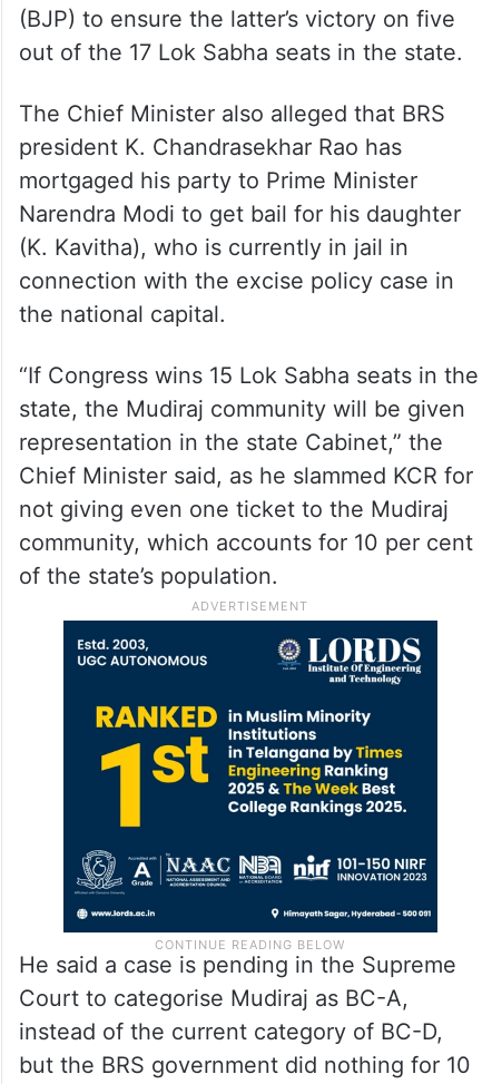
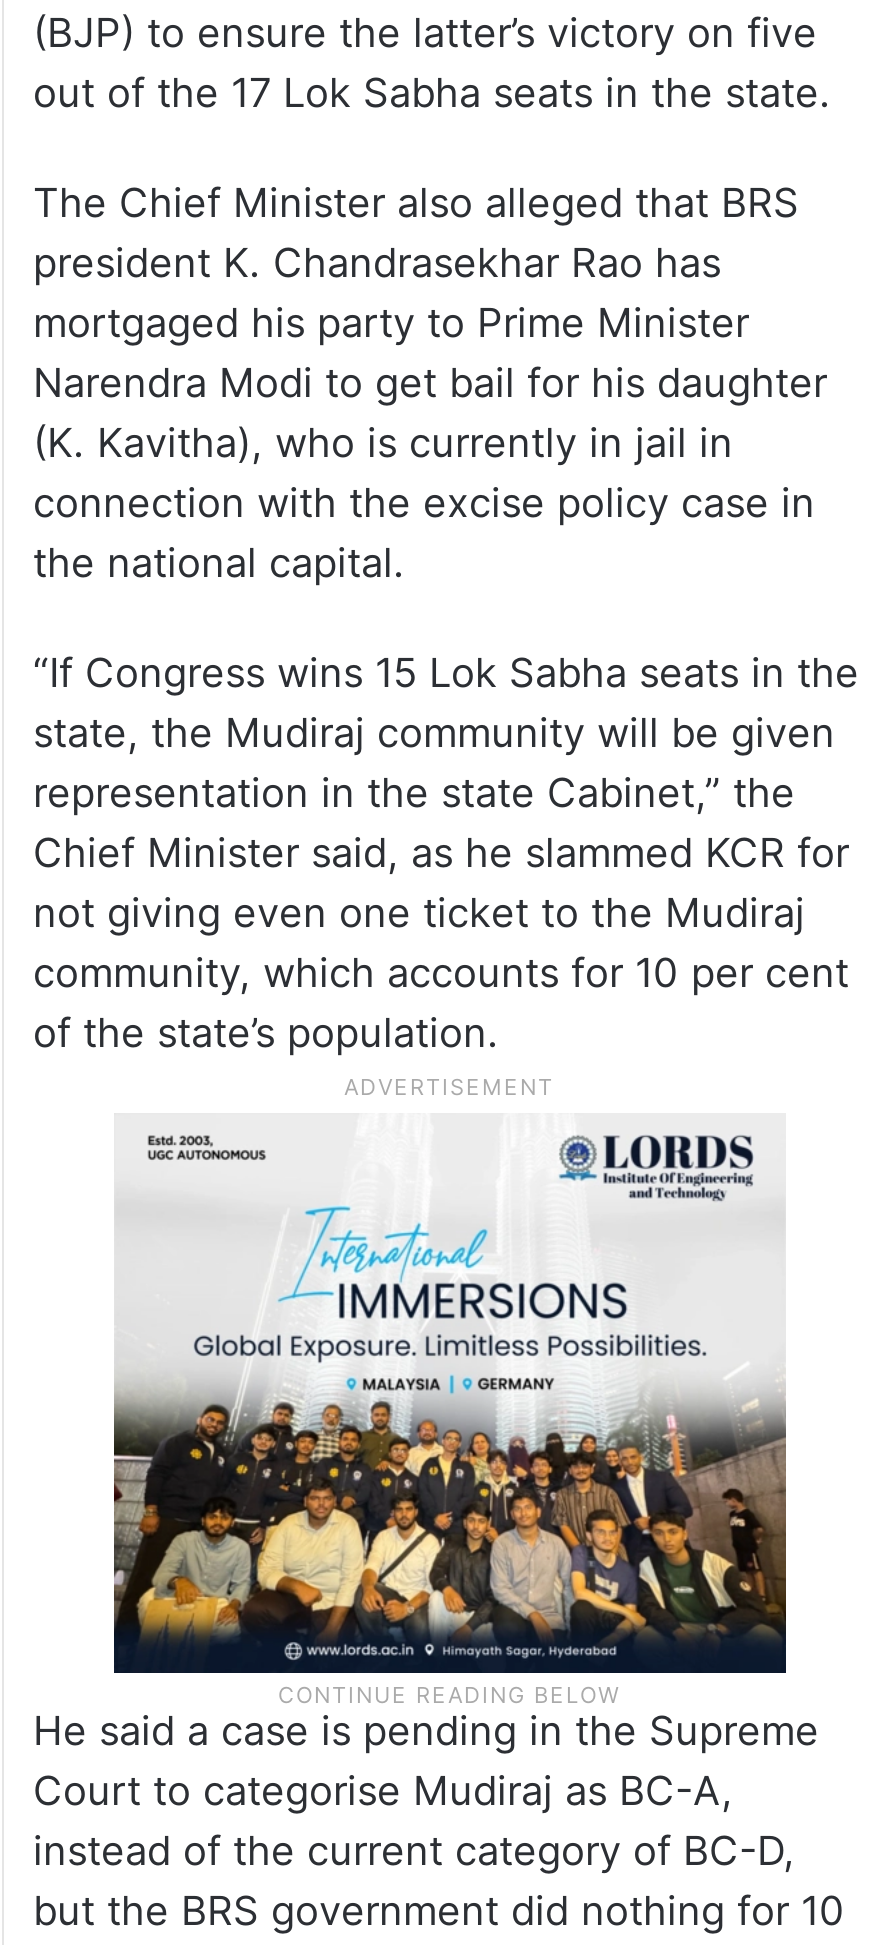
- [image]
+ [image]
